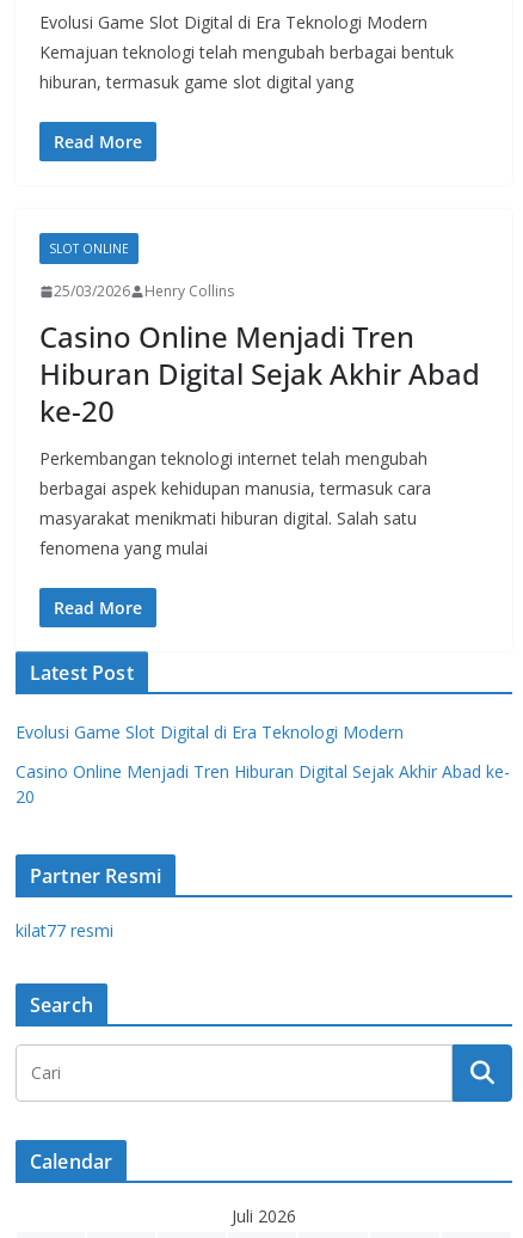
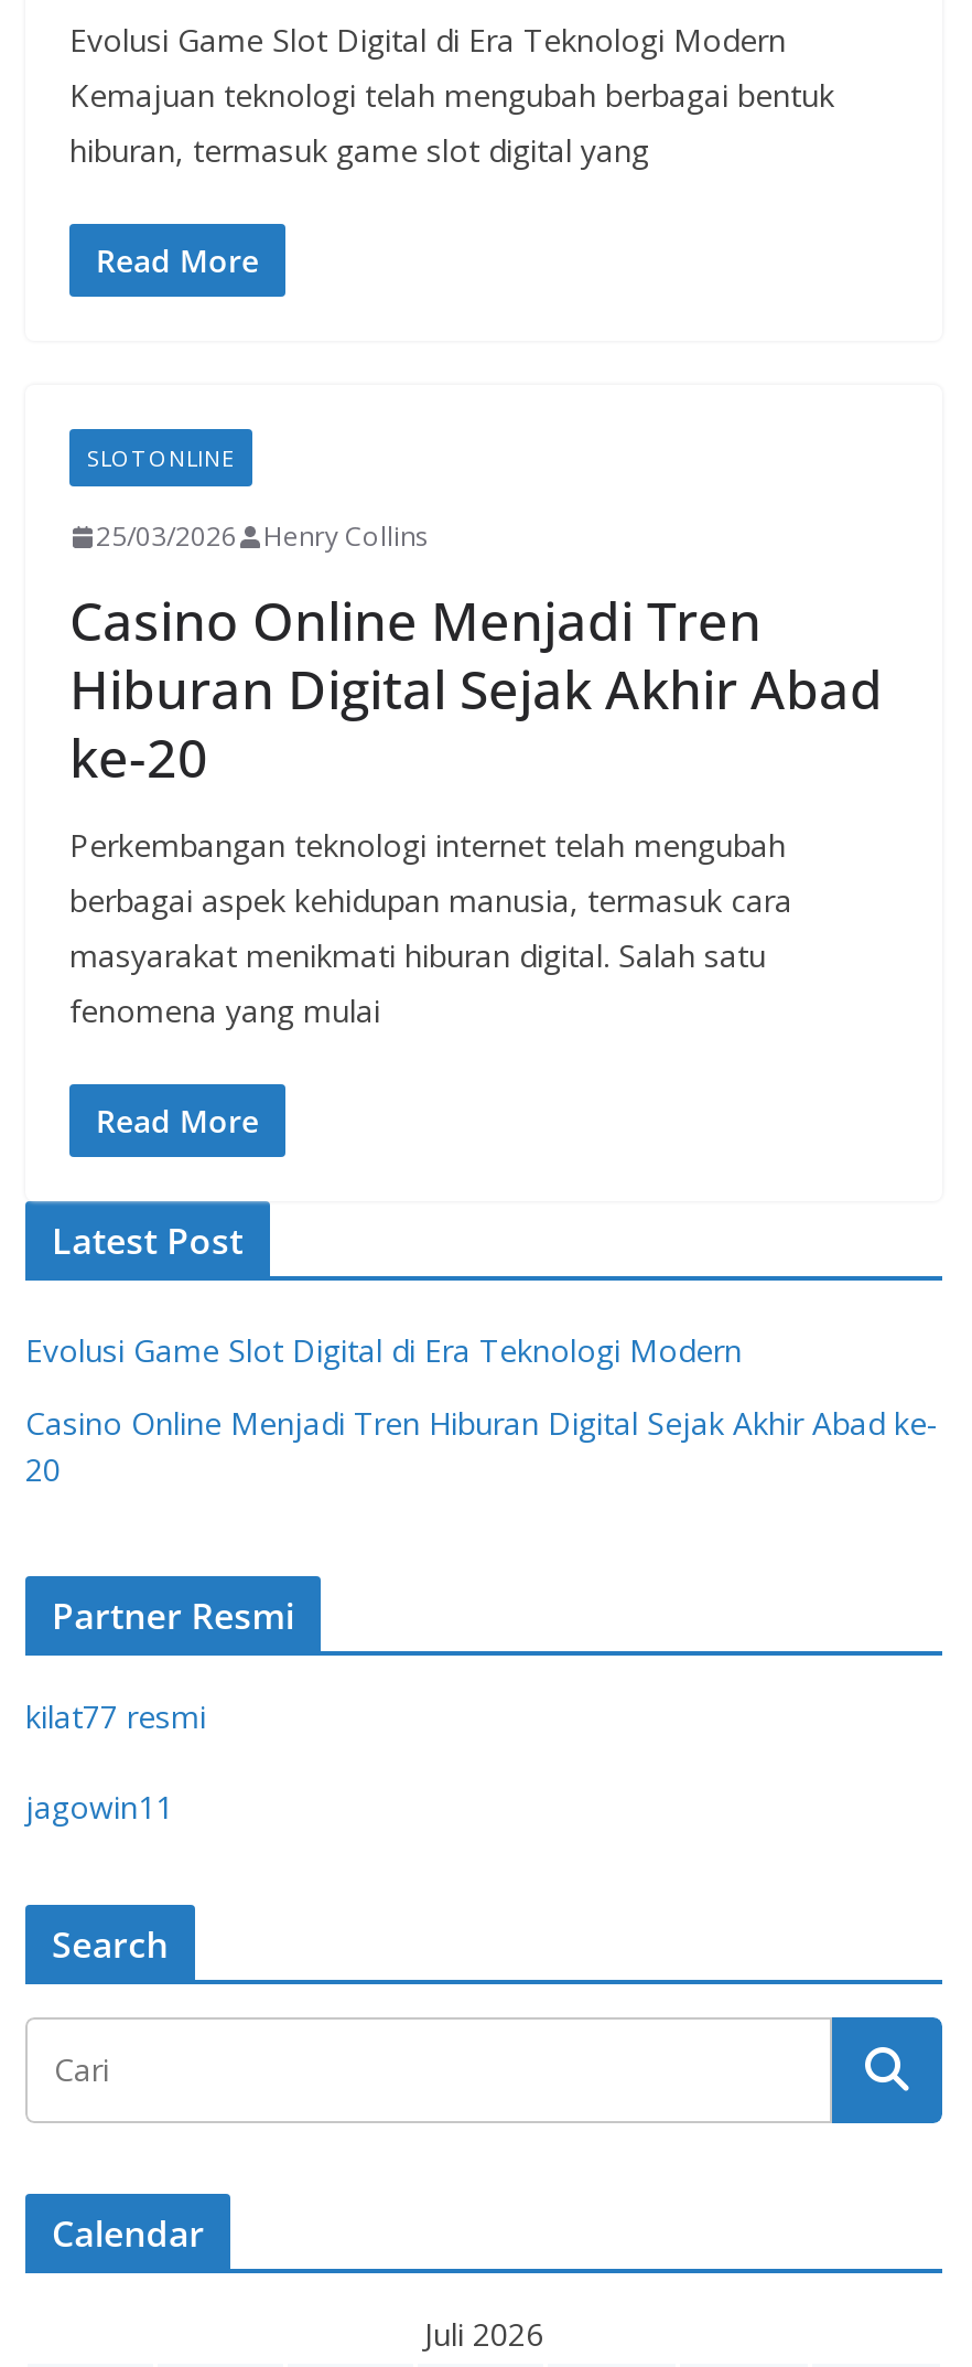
+ jagowin11
